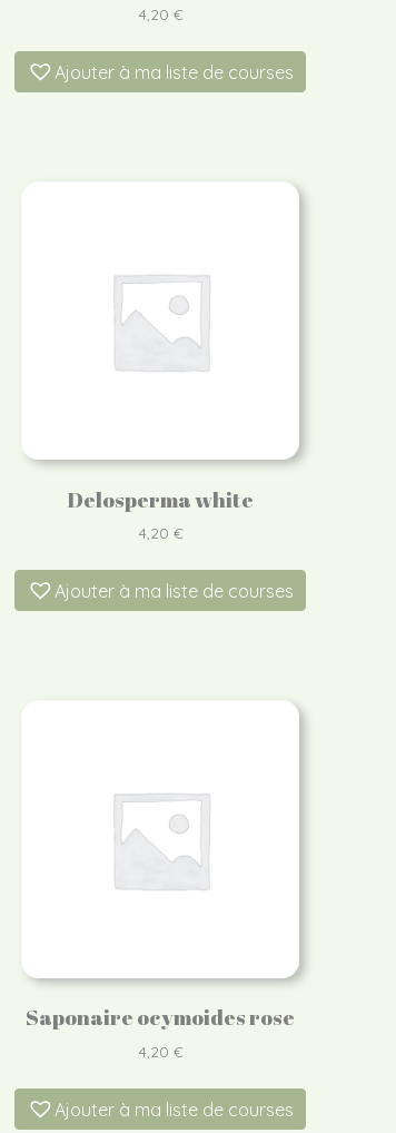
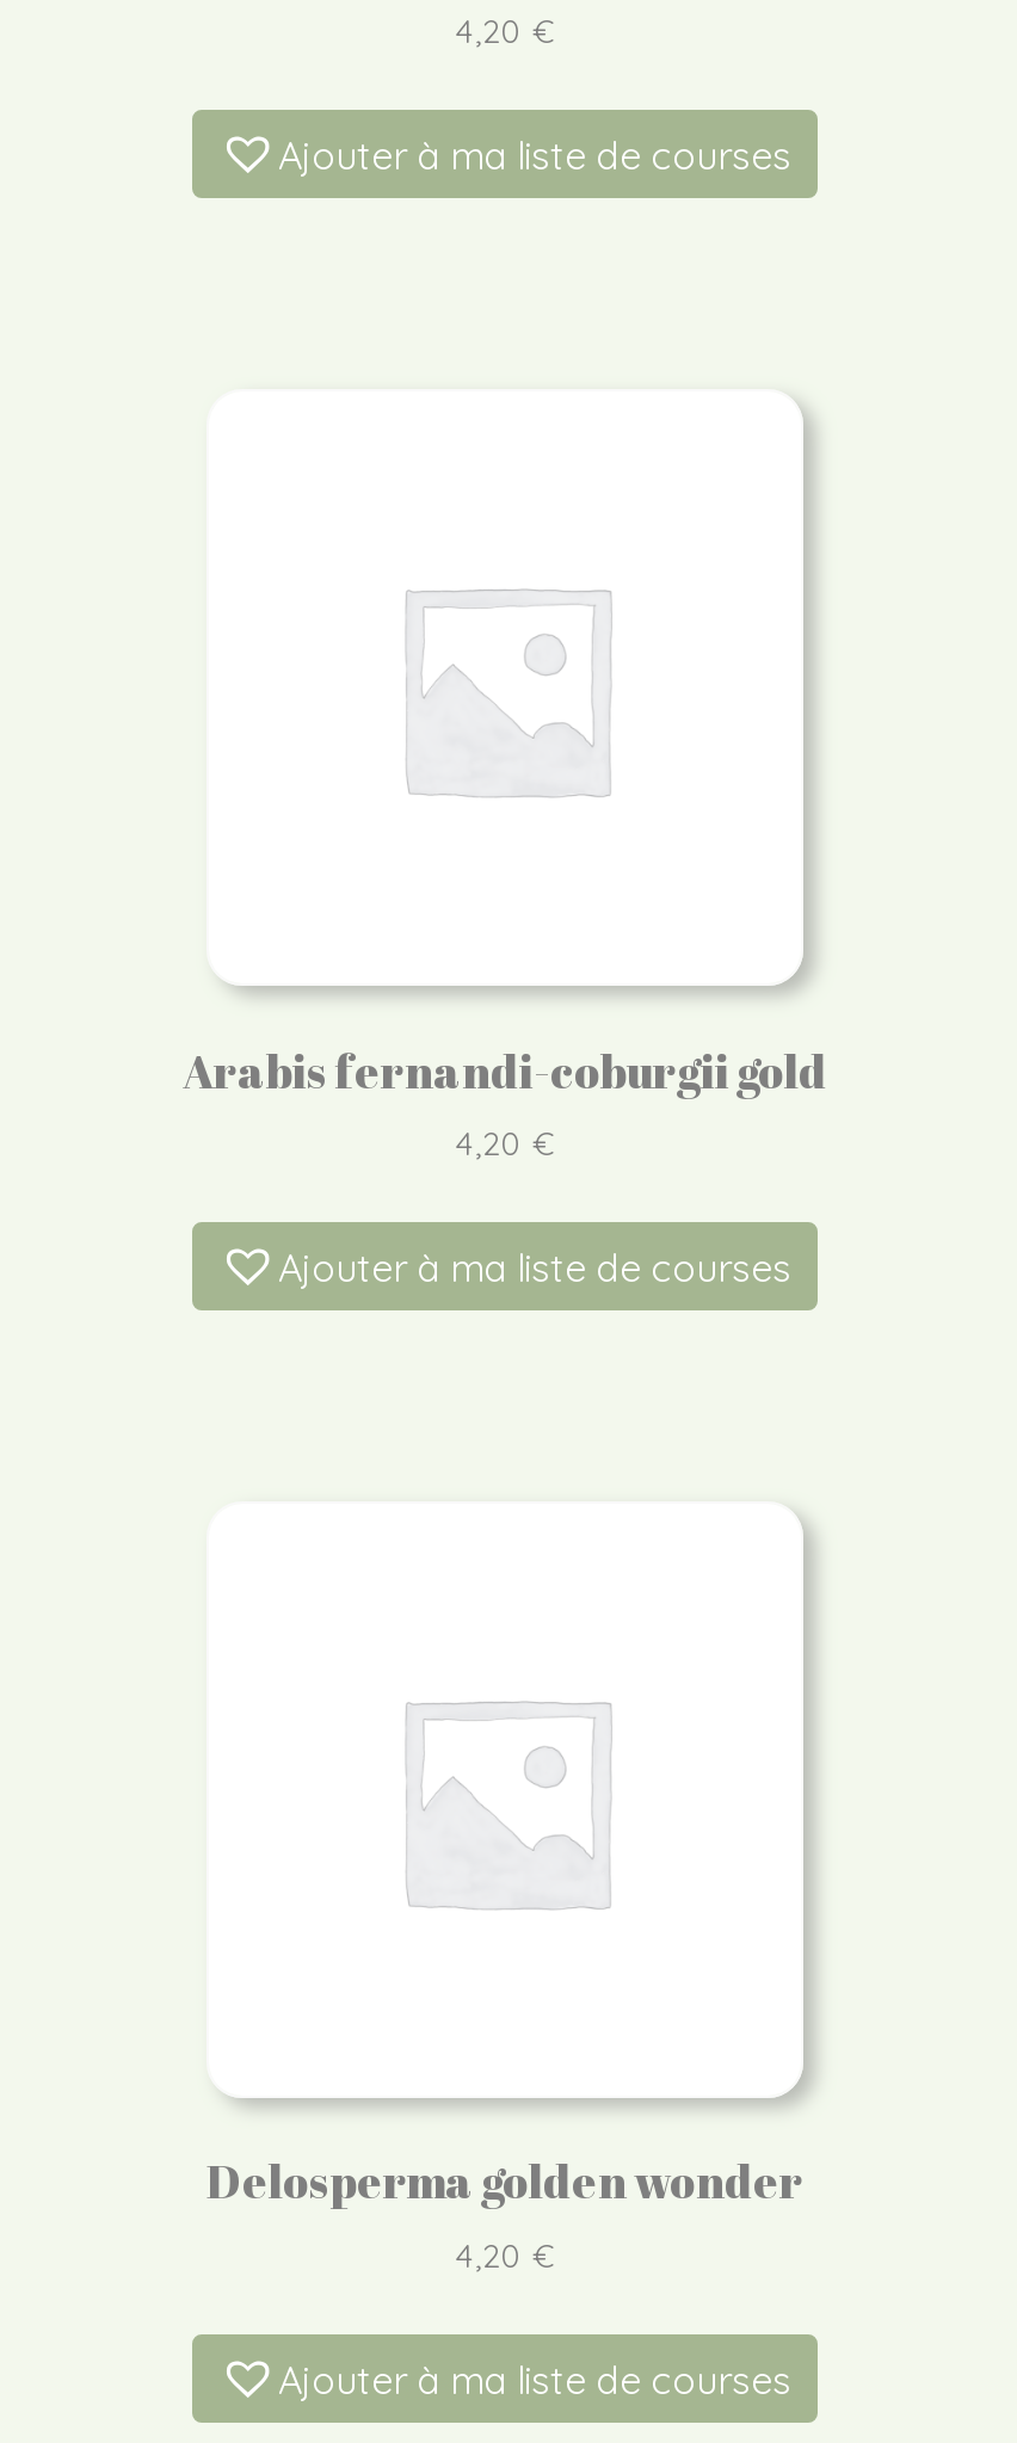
- Delosperma white
+ Arabis fernandi-coburgii gold

- Saponaire ocymoides rose
+ Delosperma golden wonder
